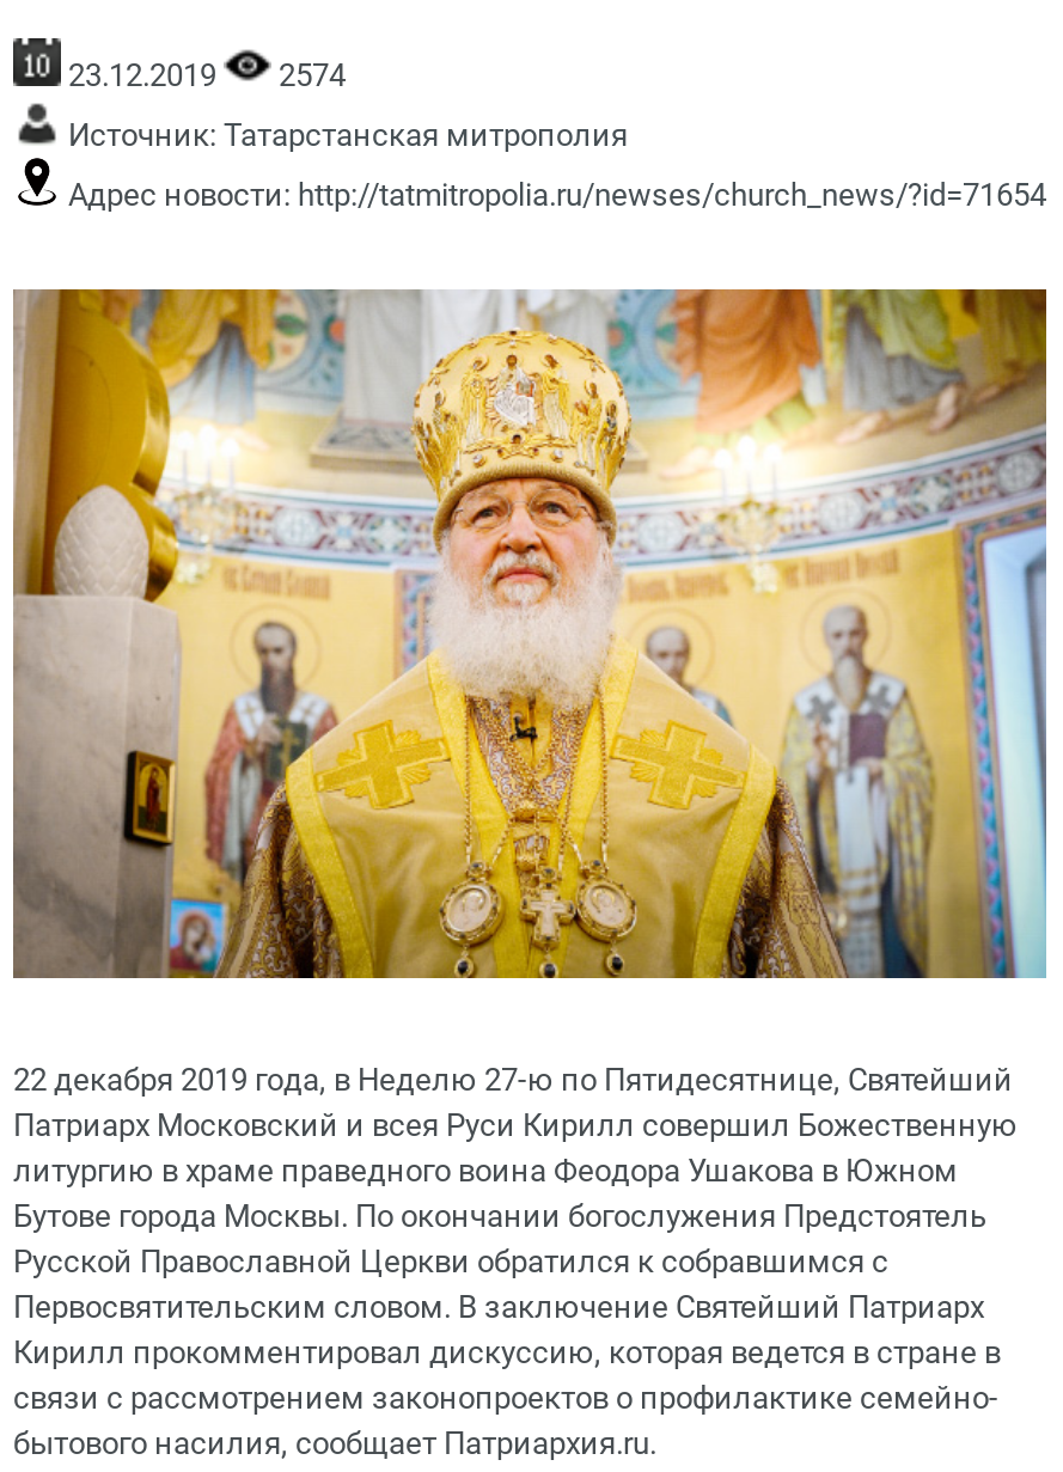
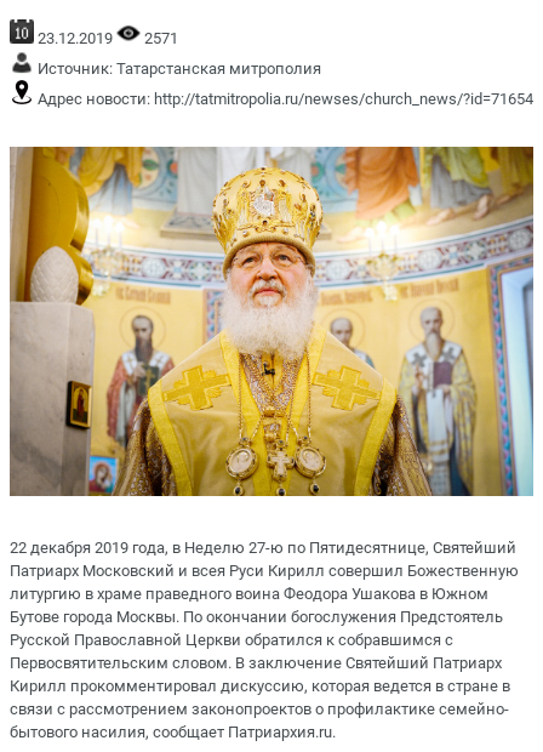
- 23.12.2019 2574
+ 23.12.2019 2571
